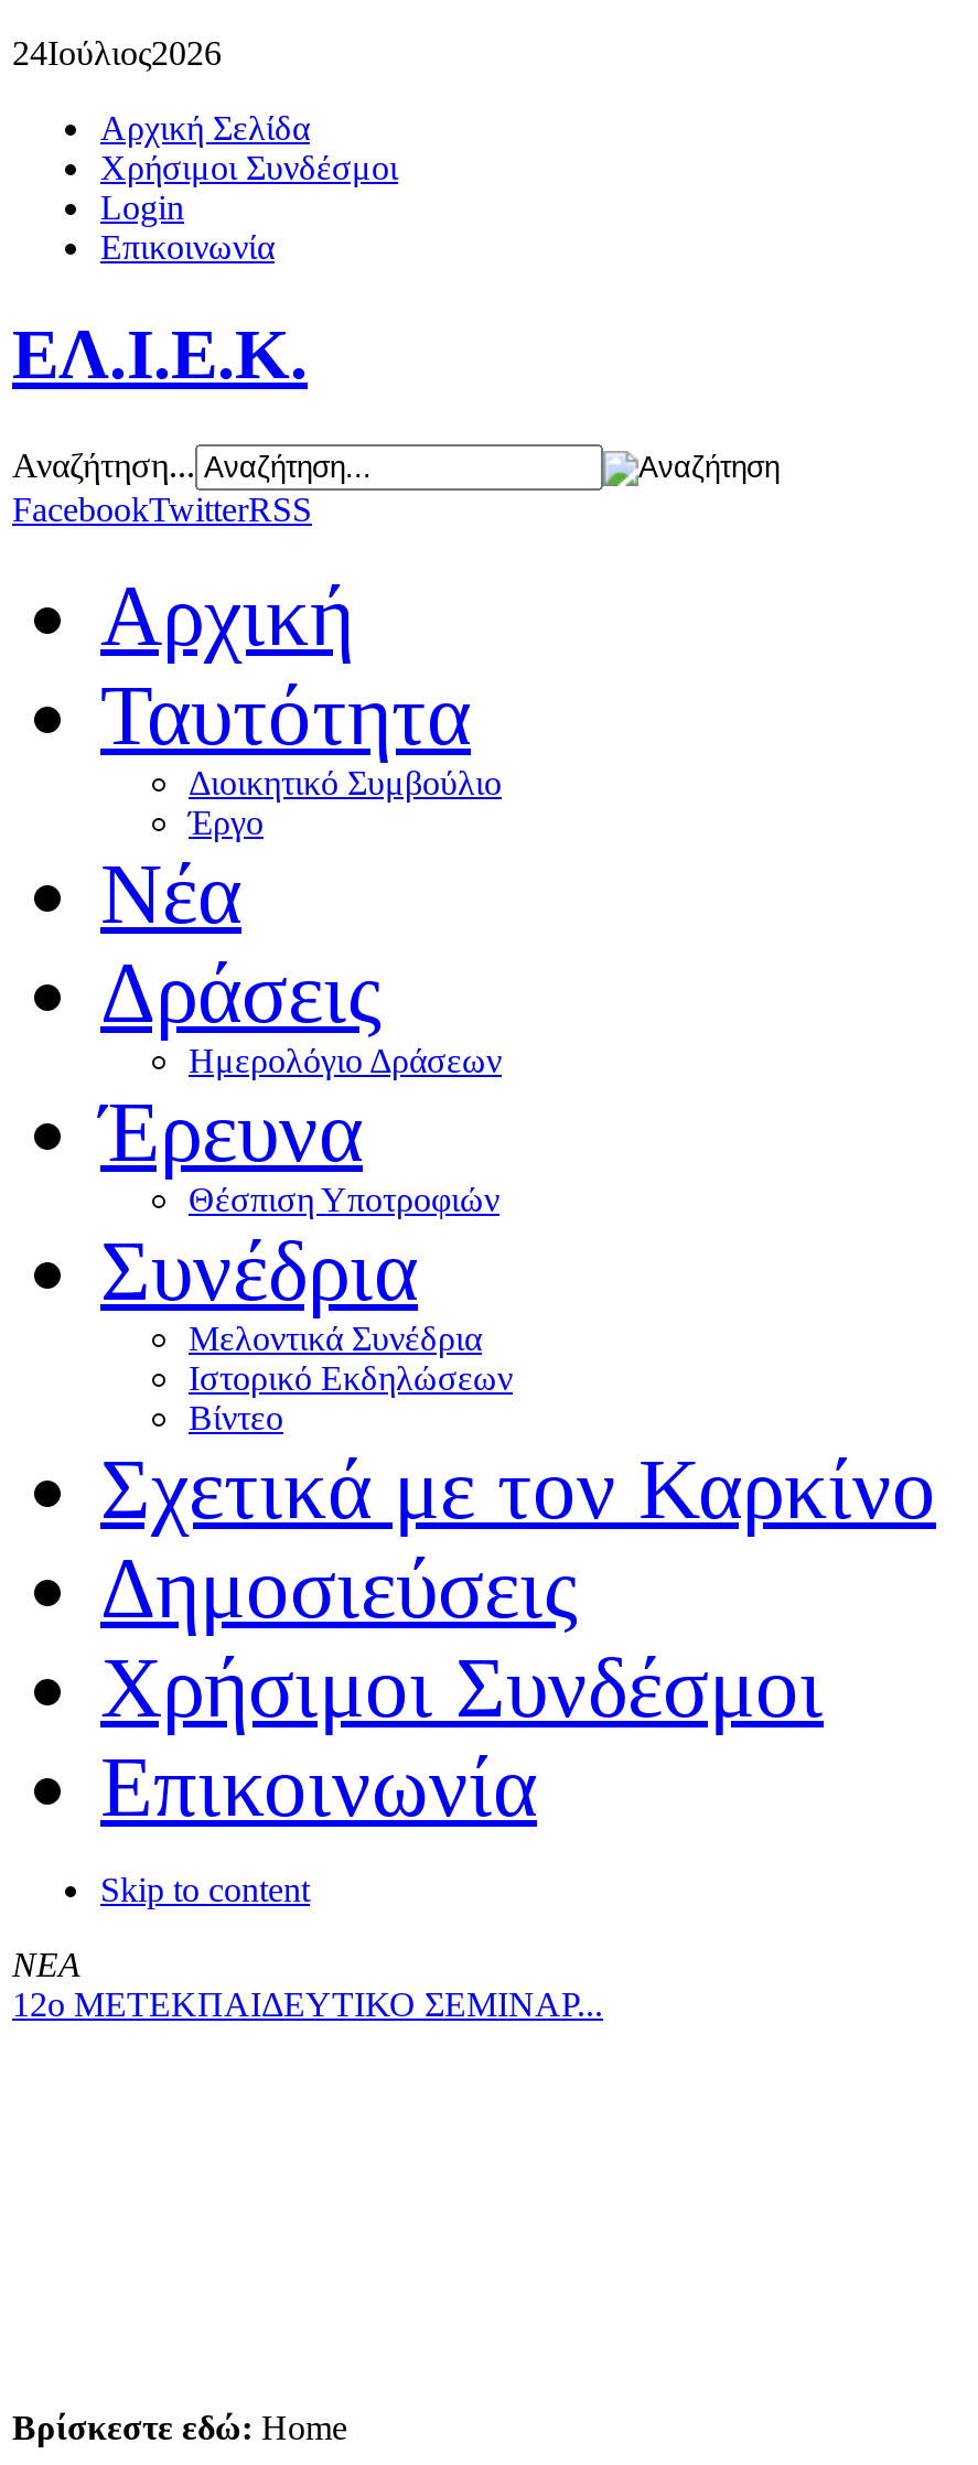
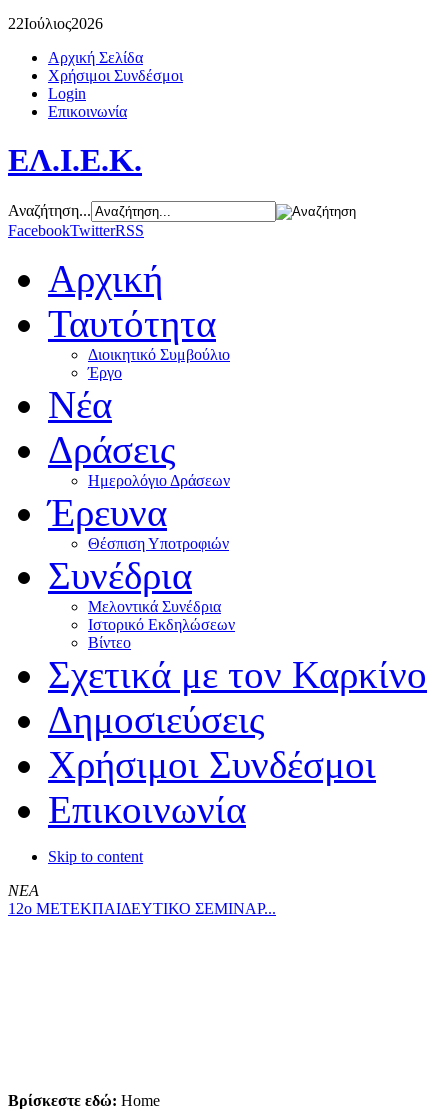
- 24Ιούλιος2026
+ 22Ιούλιος2026
